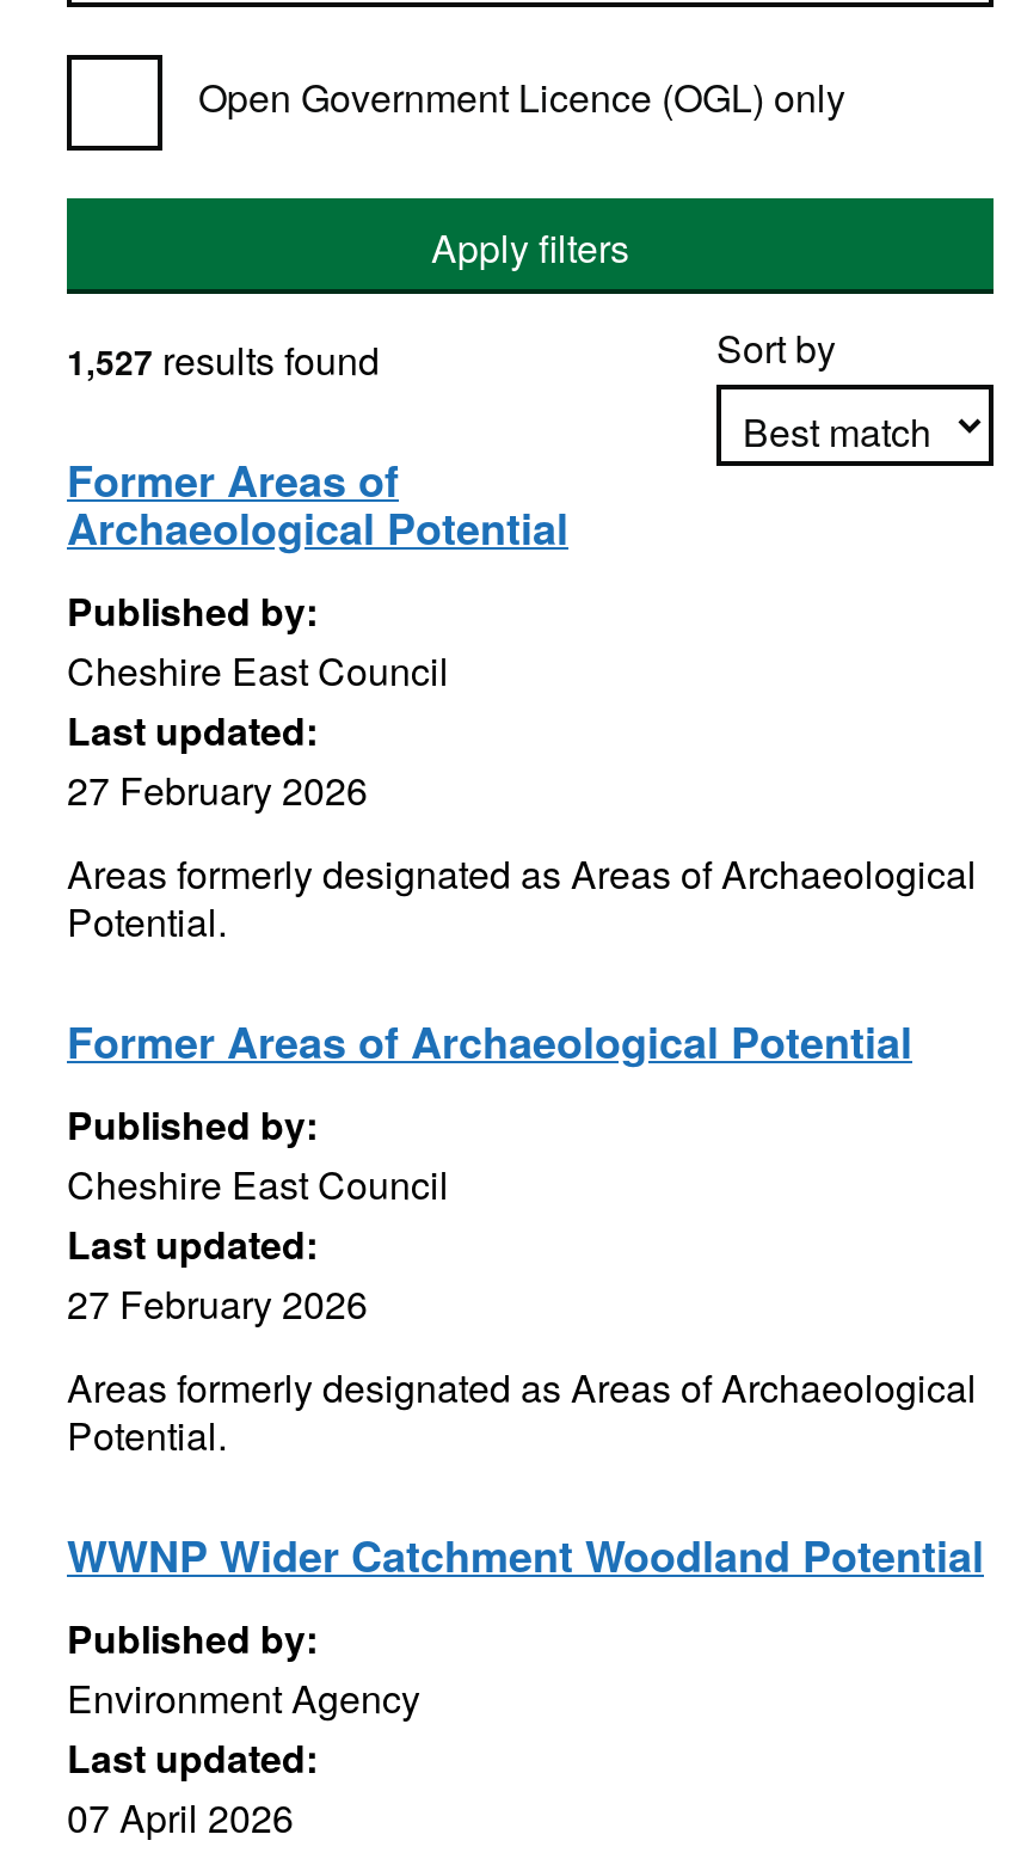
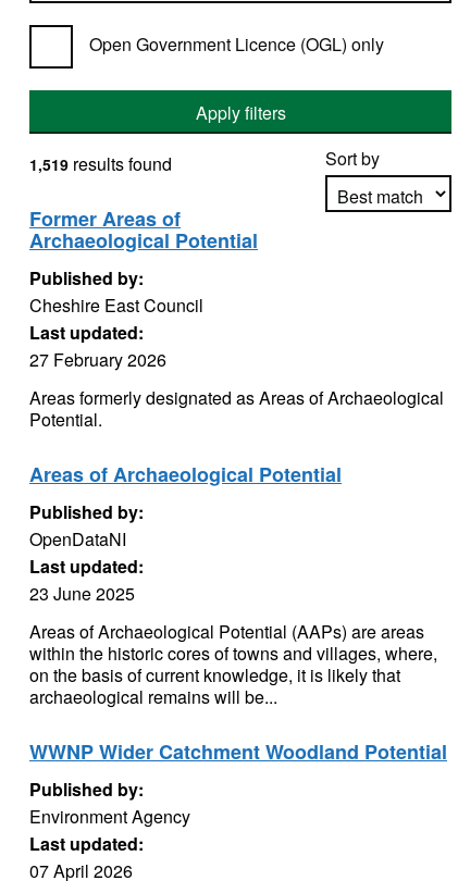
- 1,527 results found
+ 1,519 results found

- Former Areas of Archaeological Potential
+ Areas of Archaeological Potential

- Cheshire East Council
+ OpenDataNI

- 27 February 2026
+ 23 June 2025

- Areas formerly designated as Areas of Archaeological
- Potential.
+ Areas of Archaeological Potential (AAPs) are areas
+ within the historic cores of towns and villages, where,
+ on the basis of current knowledge, it is likely that
+ archaeological remains will be...
